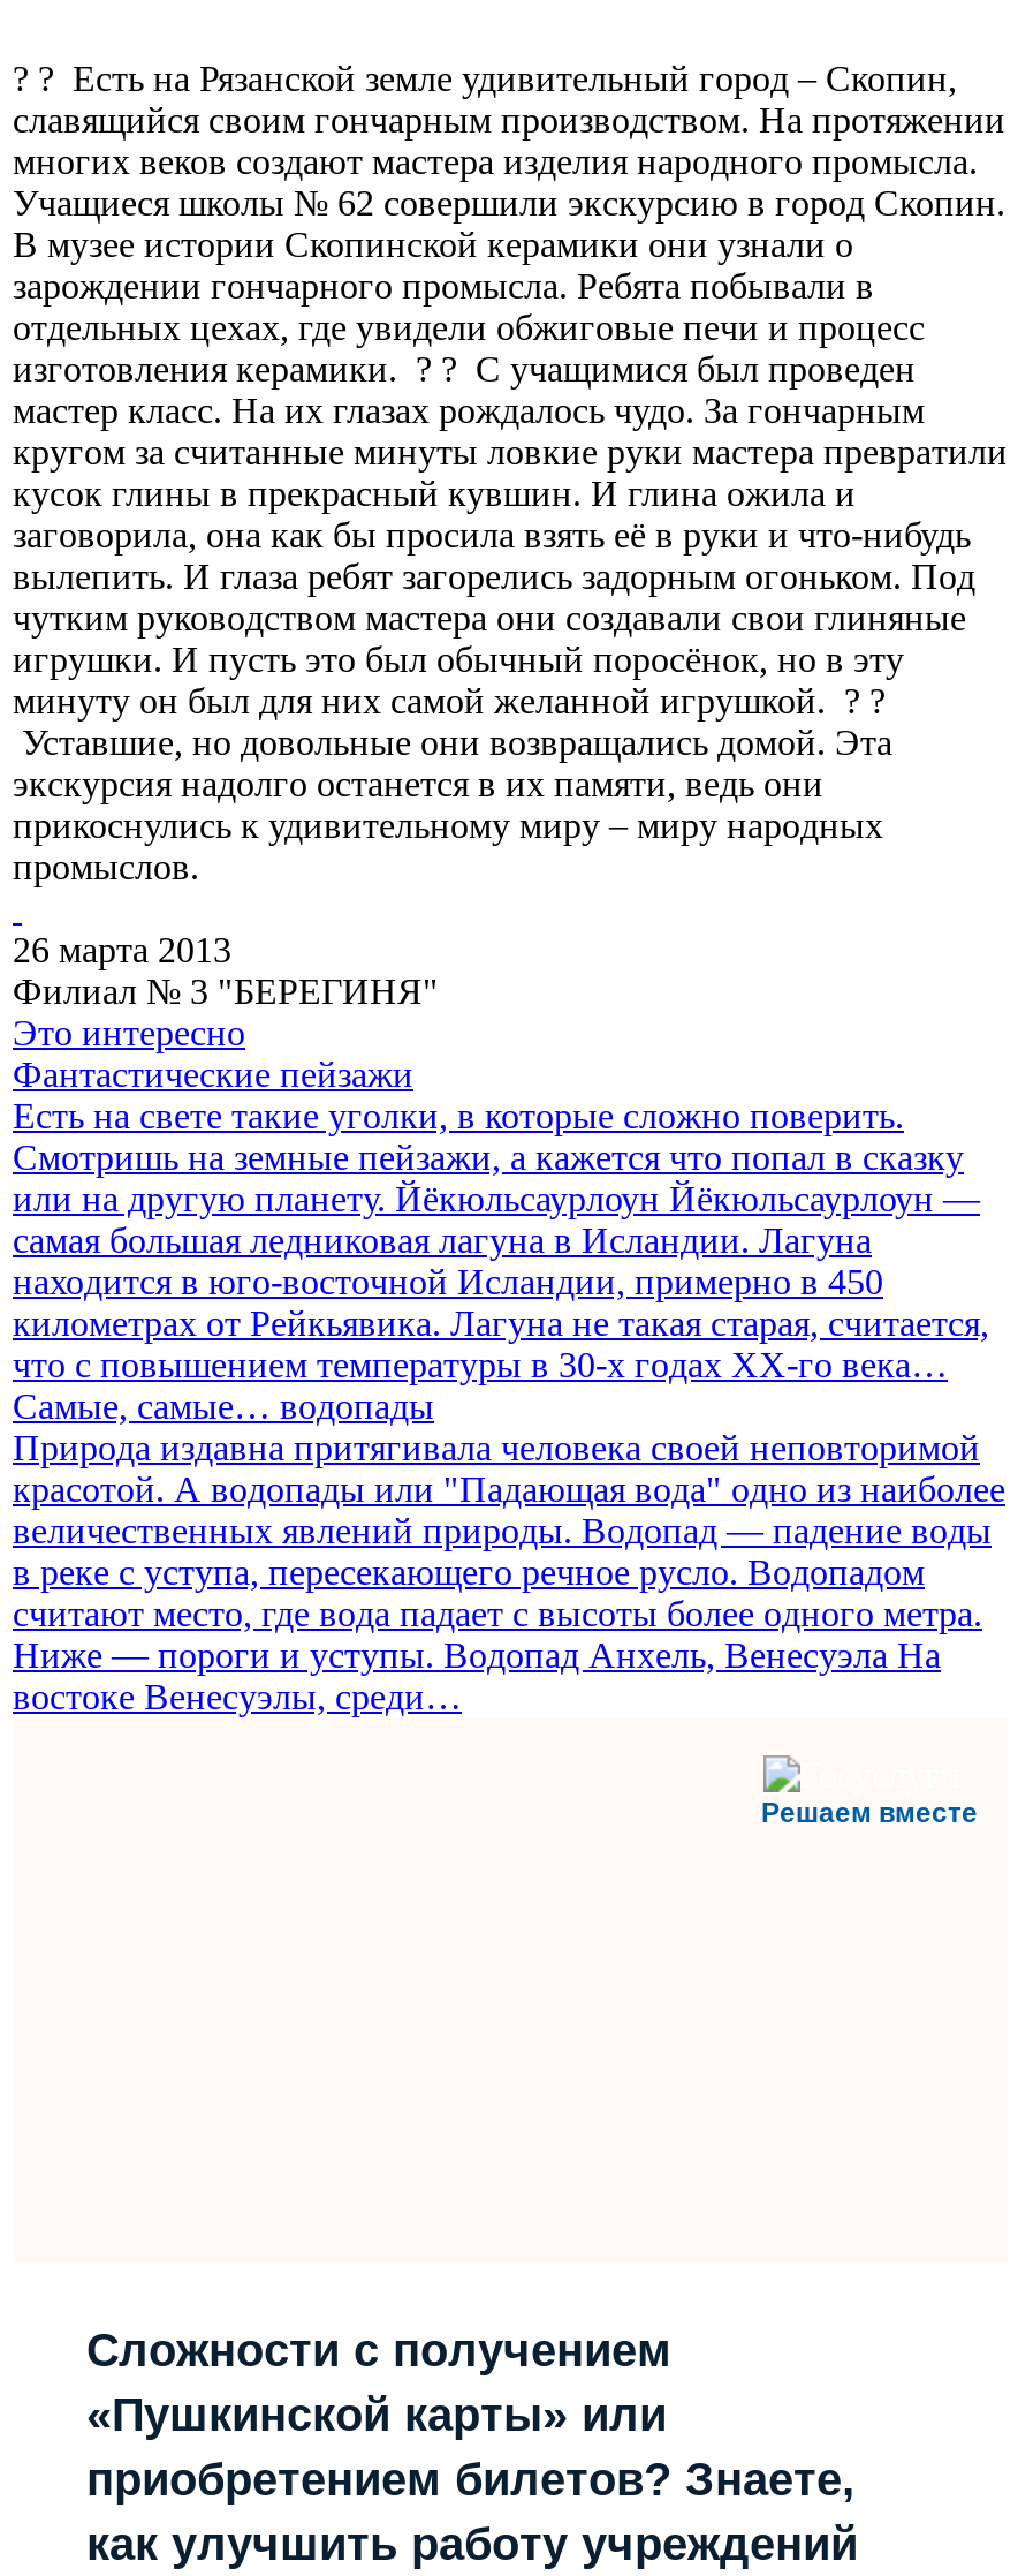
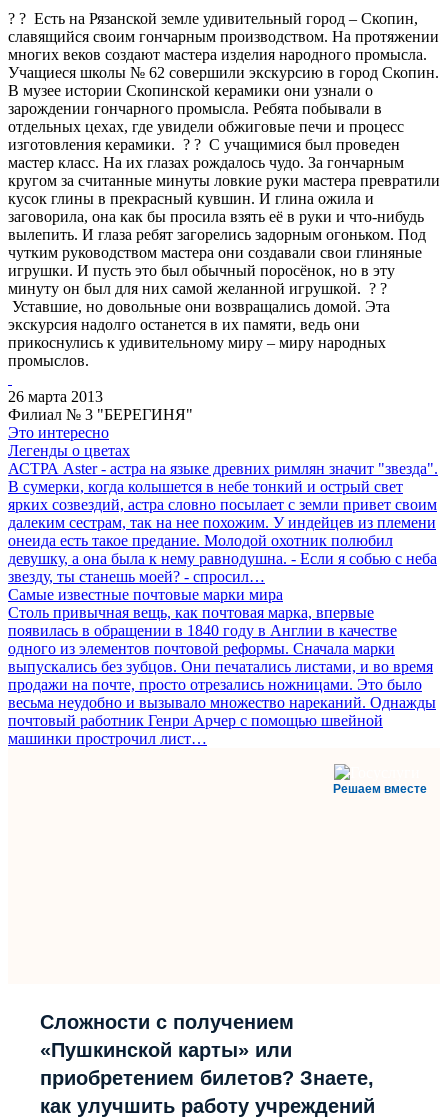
- Фантастические пейзажи
- Есть на свете такие уголки, в которые сложно поверить.
- Смотришь на земные пейзажи, а кажется что попал в сказку
- или на другую планету. Йёкюльсаурлоун Йёкюльсаурлоун —
- самая большая ледниковая лагуна в Исландии. Лагуна
- находится в юго-восточной Исландии, примерно в 450
- километрах от Рейкьявика. Лагуна не такая старая, считается,
- что с повышением температуры в 30-х годах XX-го века…
- Самые, самые… водопады
- Природа издавна притягивала человека своей неповторимой
- красотой. А водопады или "Падающая вода" одно из наиболее
- величественных явлений природы. Водопад — падение воды
- в реке с уступа, пересекающего речное русло. Водопадом
- считают место, где вода падает с высоты более одного метра.
- Ниже — пороги и уступы. Водопад Анхель, Венесуэла На
- востоке Венесуэлы, среди…
+ Легенды о цветах
+ АСТРА Aster - астра на языке древних римлян значит "звезда".
+ В сумерки, когда колышется в небе тонкий и острый свет
+ ярких созвездий, астра словно посылает с земли привет своим
+ далеким сестрам, так на нее похожим. У индейцев из племени
+ онеида есть такое предание. Молодой охотник полюбил
+ девушку, а она была к нему равнодушна. - Если я собью с неба
+ звезду, ты станешь моей? - спросил…
+ Самые известные почтовые марки мира
+ Столь привычная вещь, как почтовая марка, впервые
+ появилась в обращении в 1840 году в Англии в качестве
+ одного из элементов почтовой реформы. Сначала марки
+ выпускались без зубцов. Они печатались листами, и во время
+ продажи на почте, просто отрезались ножницами. Это было
+ весьма неудобно и вызывало множество нареканий. Однажды
+ почтовый работник Генри Арчер с помощью швейной
+ машинки прострочил лист…
